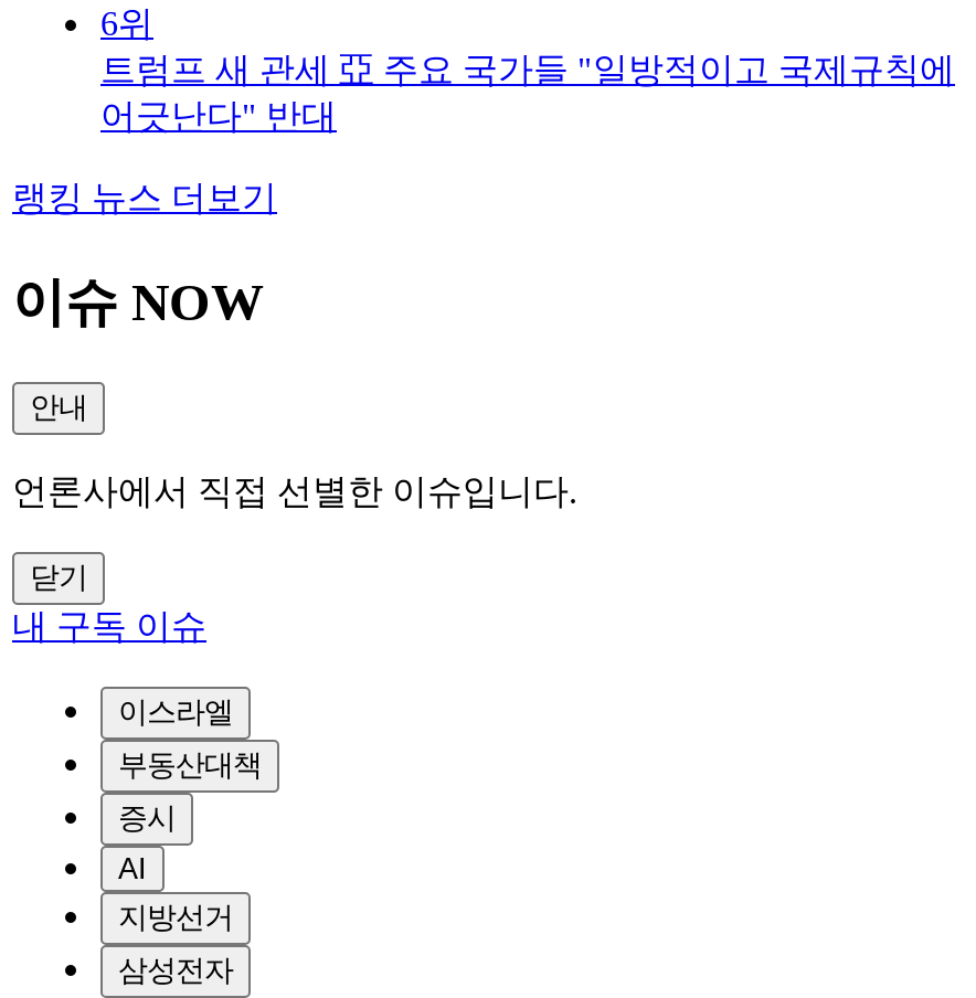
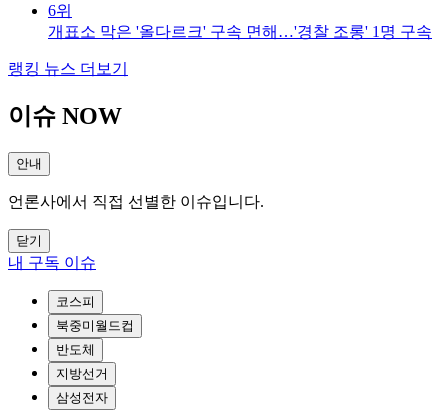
- 트럼프 새 관세 亞 주요 국가들 "일방적이고 국제규칙에
- 어긋난다" 반대
+ 개표소 막은 '올다르크' 구속 면해…'경찰 조롱' 1명 구속

- 이스라엘
- 부동산대책
- 증시
- AI
+ 코스피
+ 북중미월드컵
+ 반도체
